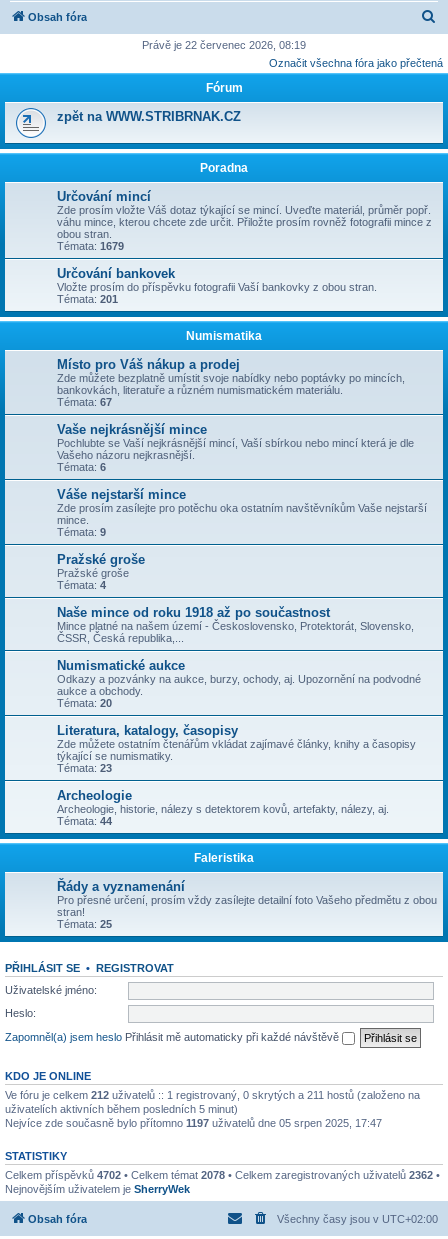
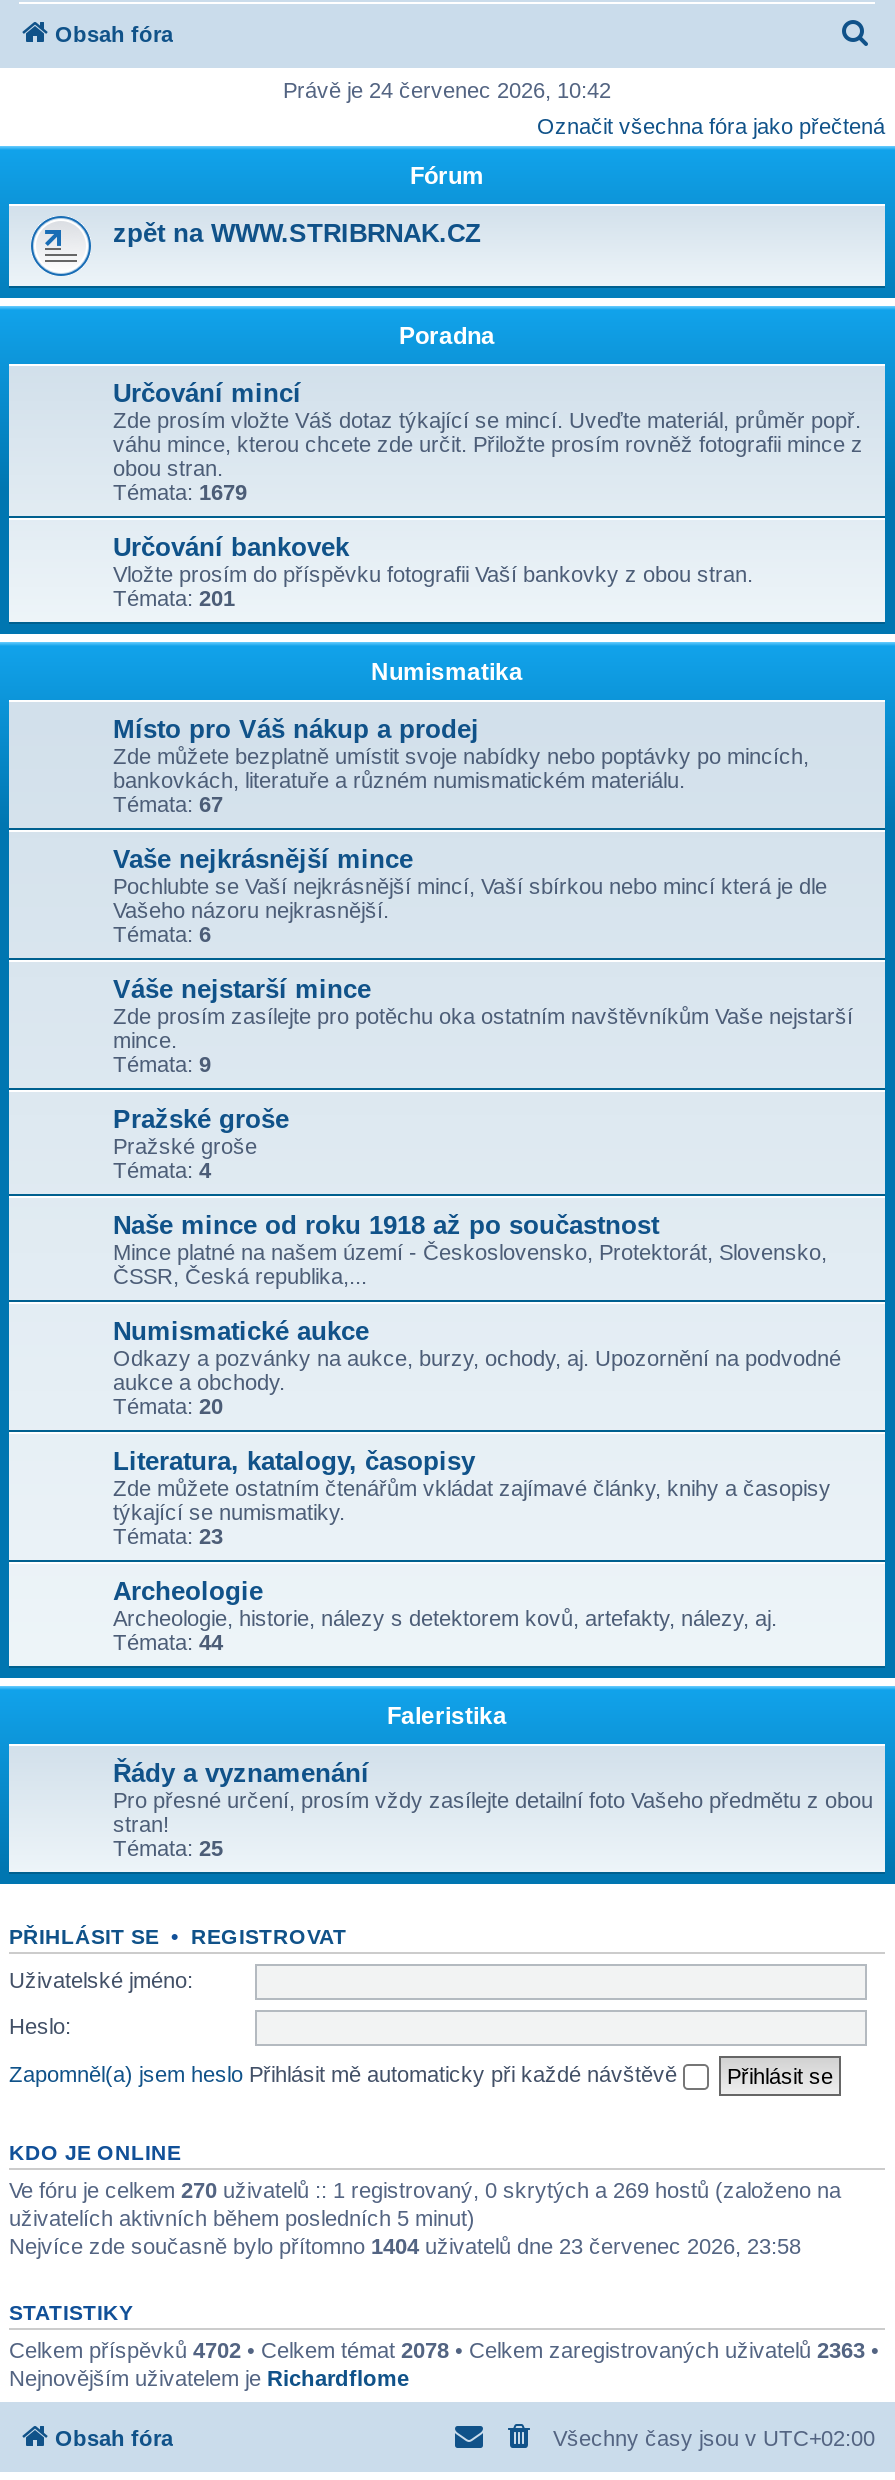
- Právě je 22 červenec 2026, 08:19
+ Právě je 24 červenec 2026, 10:42

- Ve fóru je celkem 212 uživatelů :: 1 registrovaný, 0 skrytých a 211 hostů (založeno na
+ Ve fóru je celkem 270 uživatelů :: 1 registrovaný, 0 skrytých a 269 hostů (založeno na

- Nejvíce zde současně bylo přítomno 1197 uživatelů dne 05 srpen 2025, 17:47
+ Nejvíce zde současně bylo přítomno 1404 uživatelů dne 23 červenec 2026, 23:58

- Celkem příspěvků 4702 • Celkem témat 2078 • Celkem zaregistrovaných uživatelů 2362 •
+ Celkem příspěvků 4702 • Celkem témat 2078 • Celkem zaregistrovaných uživatelů 2363 •

- Nejnovějším uživatelem je SherryWek
+ Nejnovějším uživatelem je Richardflome
